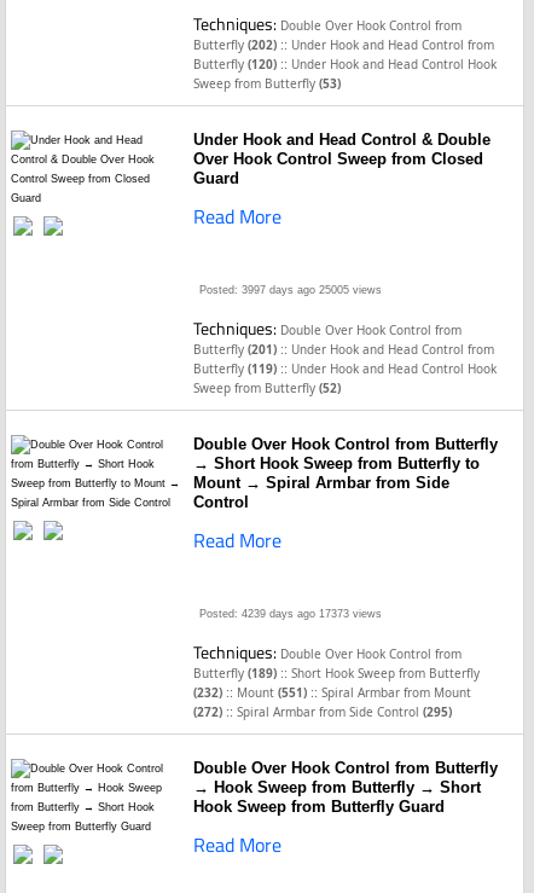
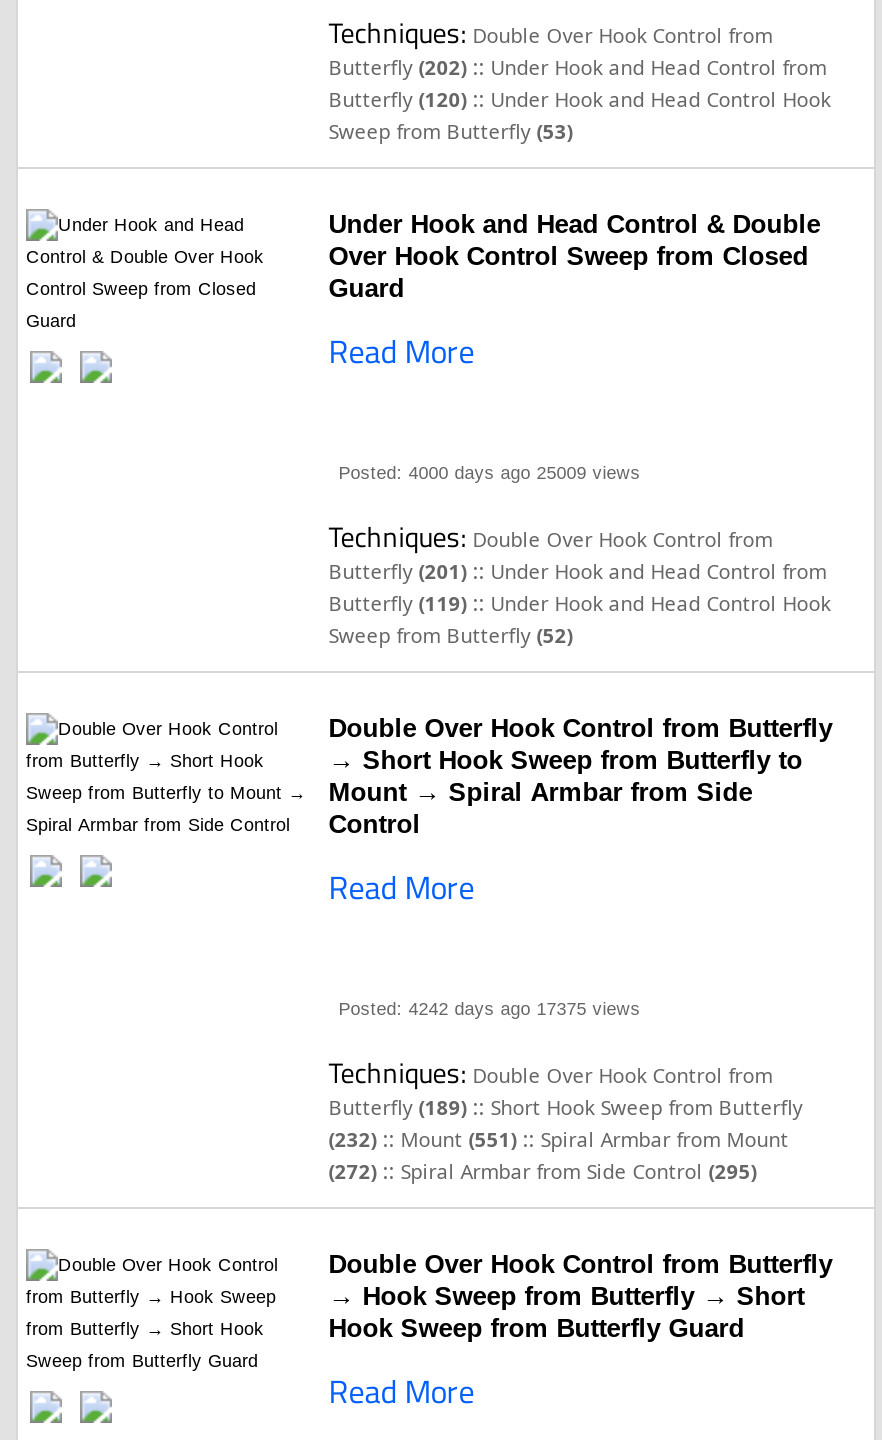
- Posted: 3997 days ago 25005 views
+ Posted: 4000 days ago 25009 views

- Posted: 4239 days ago 17373 views
+ Posted: 4242 days ago 17375 views
